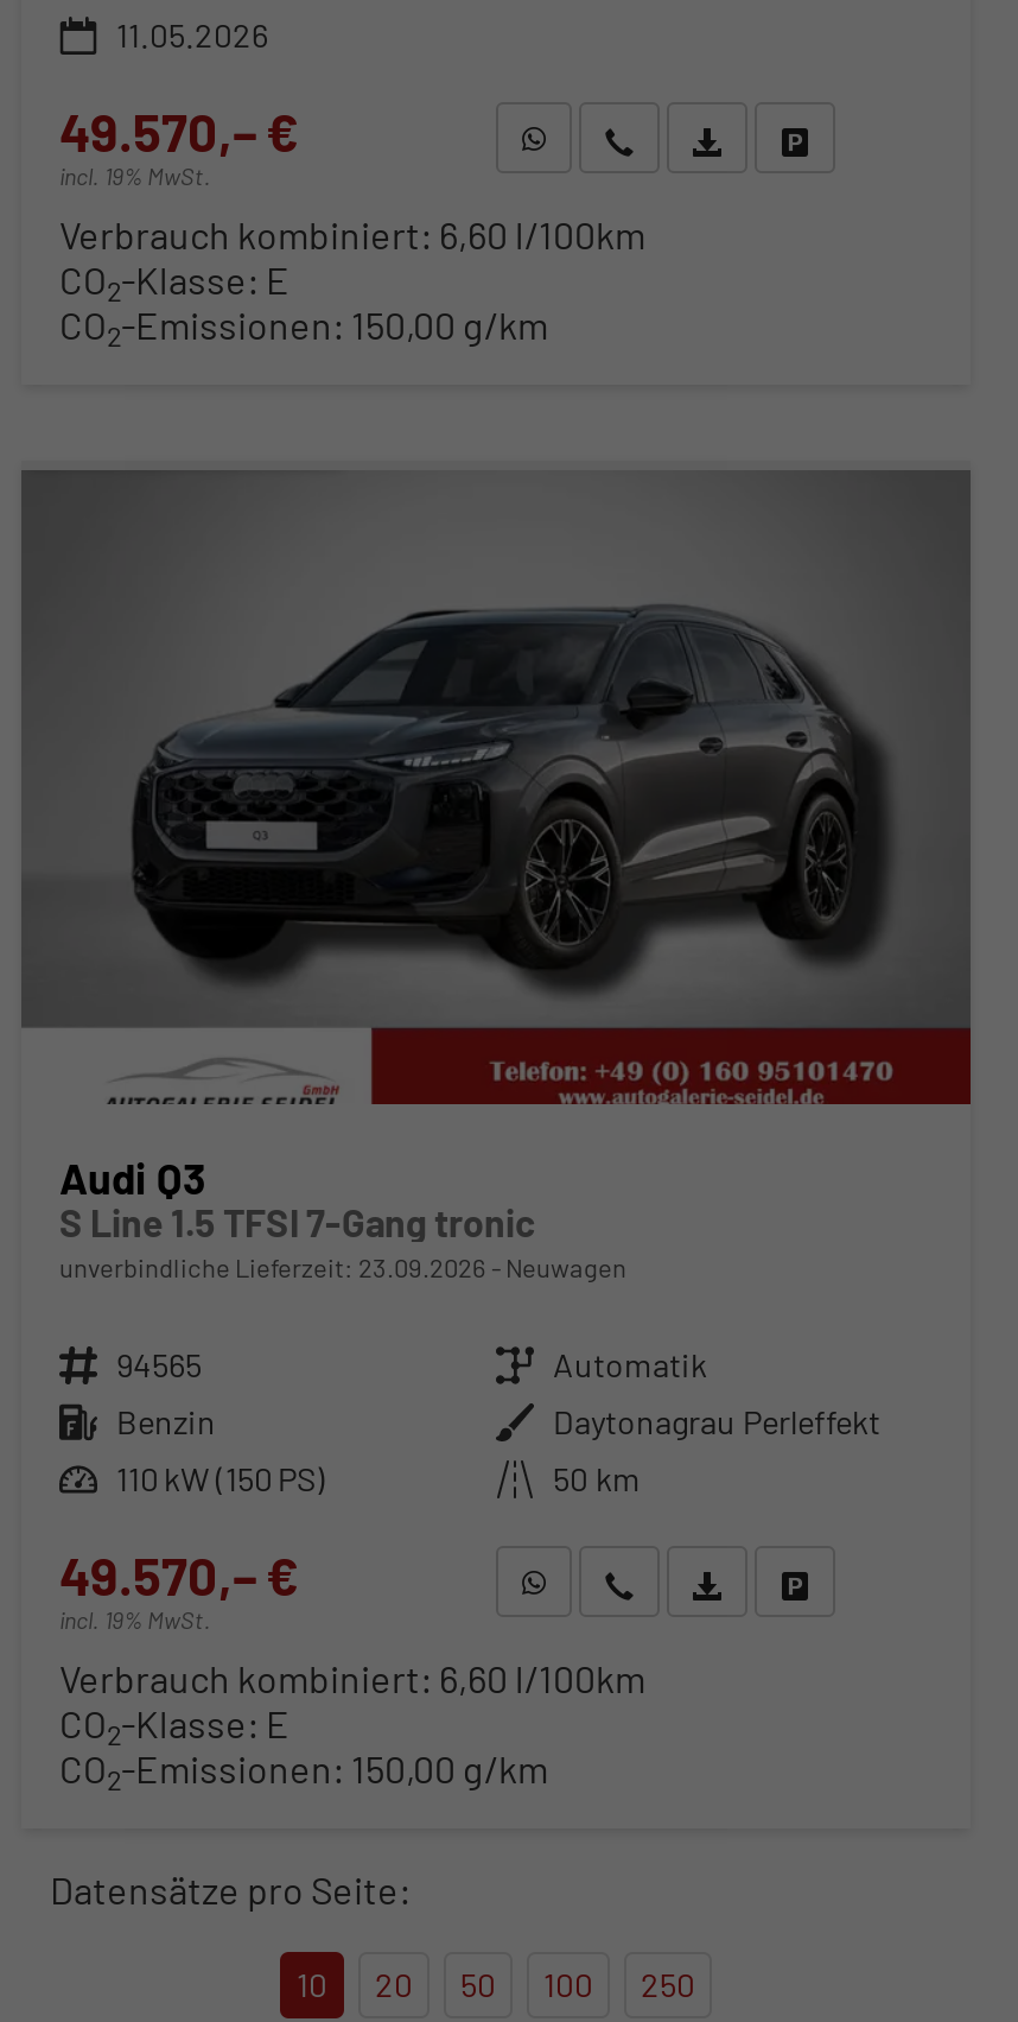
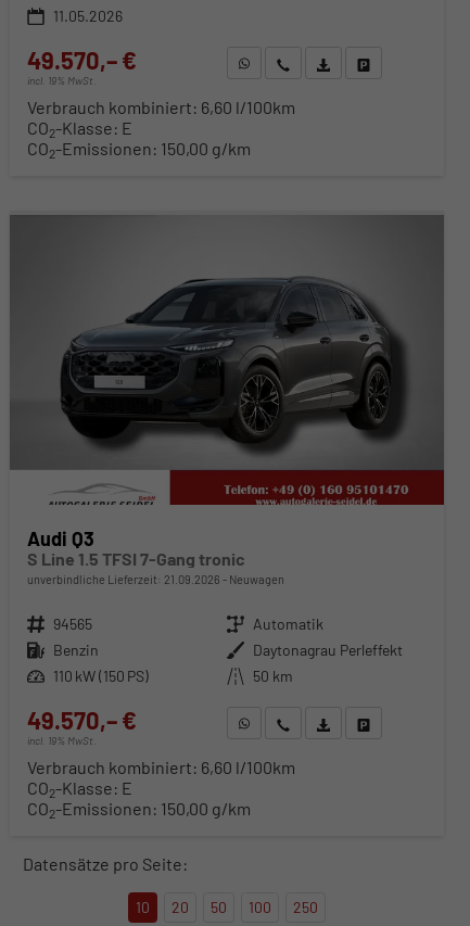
- unverbindliche Lieferzeit: 23.09.2026 Neuwagen
+ unverbindliche Lieferzeit: 21.09.2026 Neuwagen
